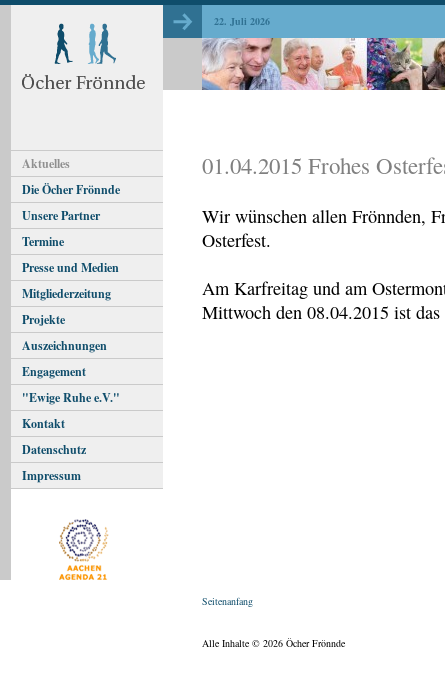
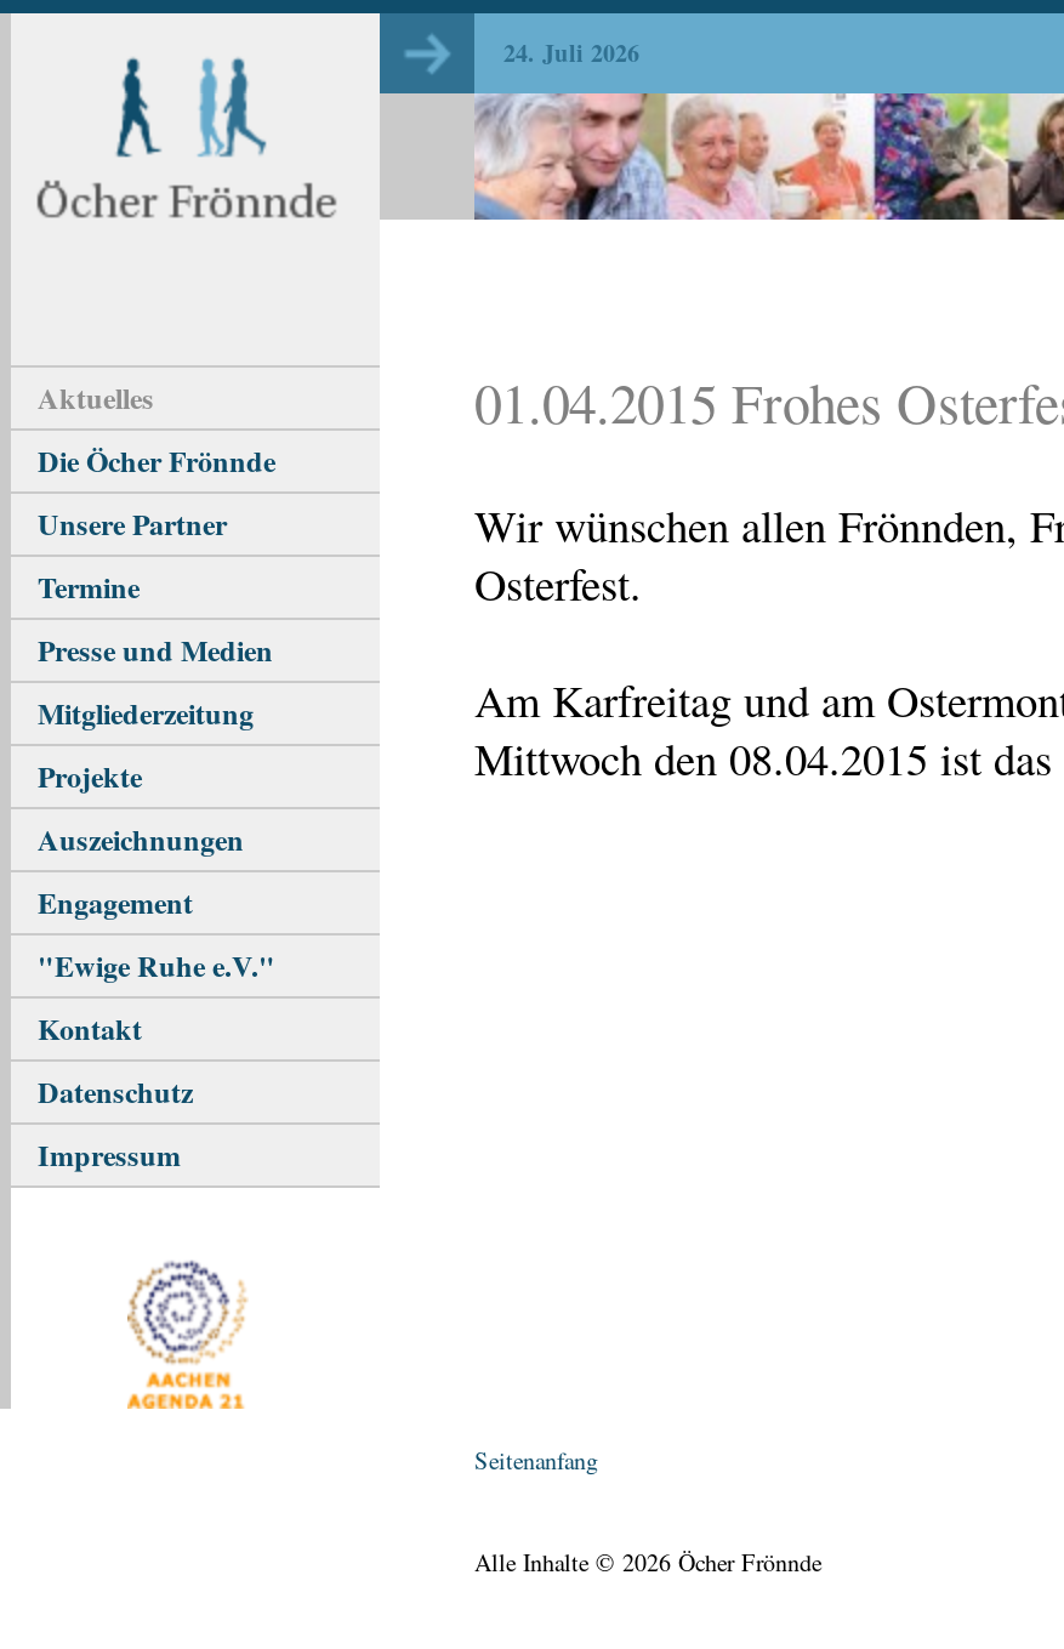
- 22. Juli 2026
+ 24. Juli 2026
